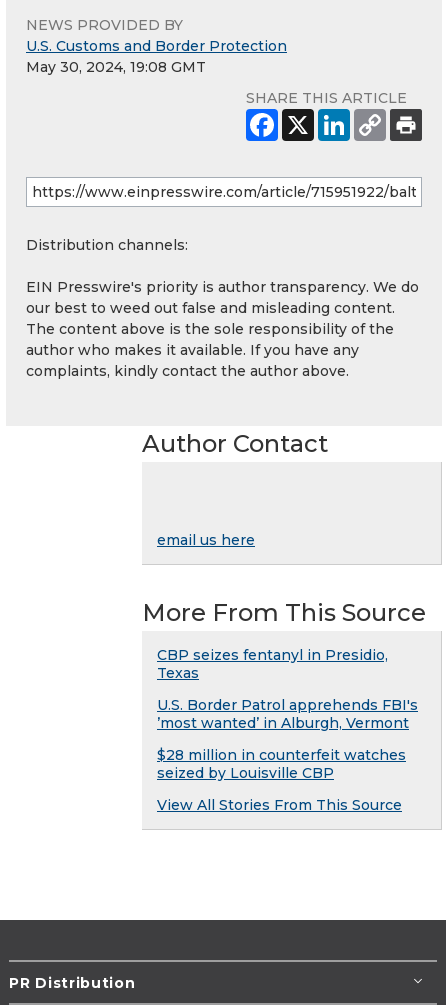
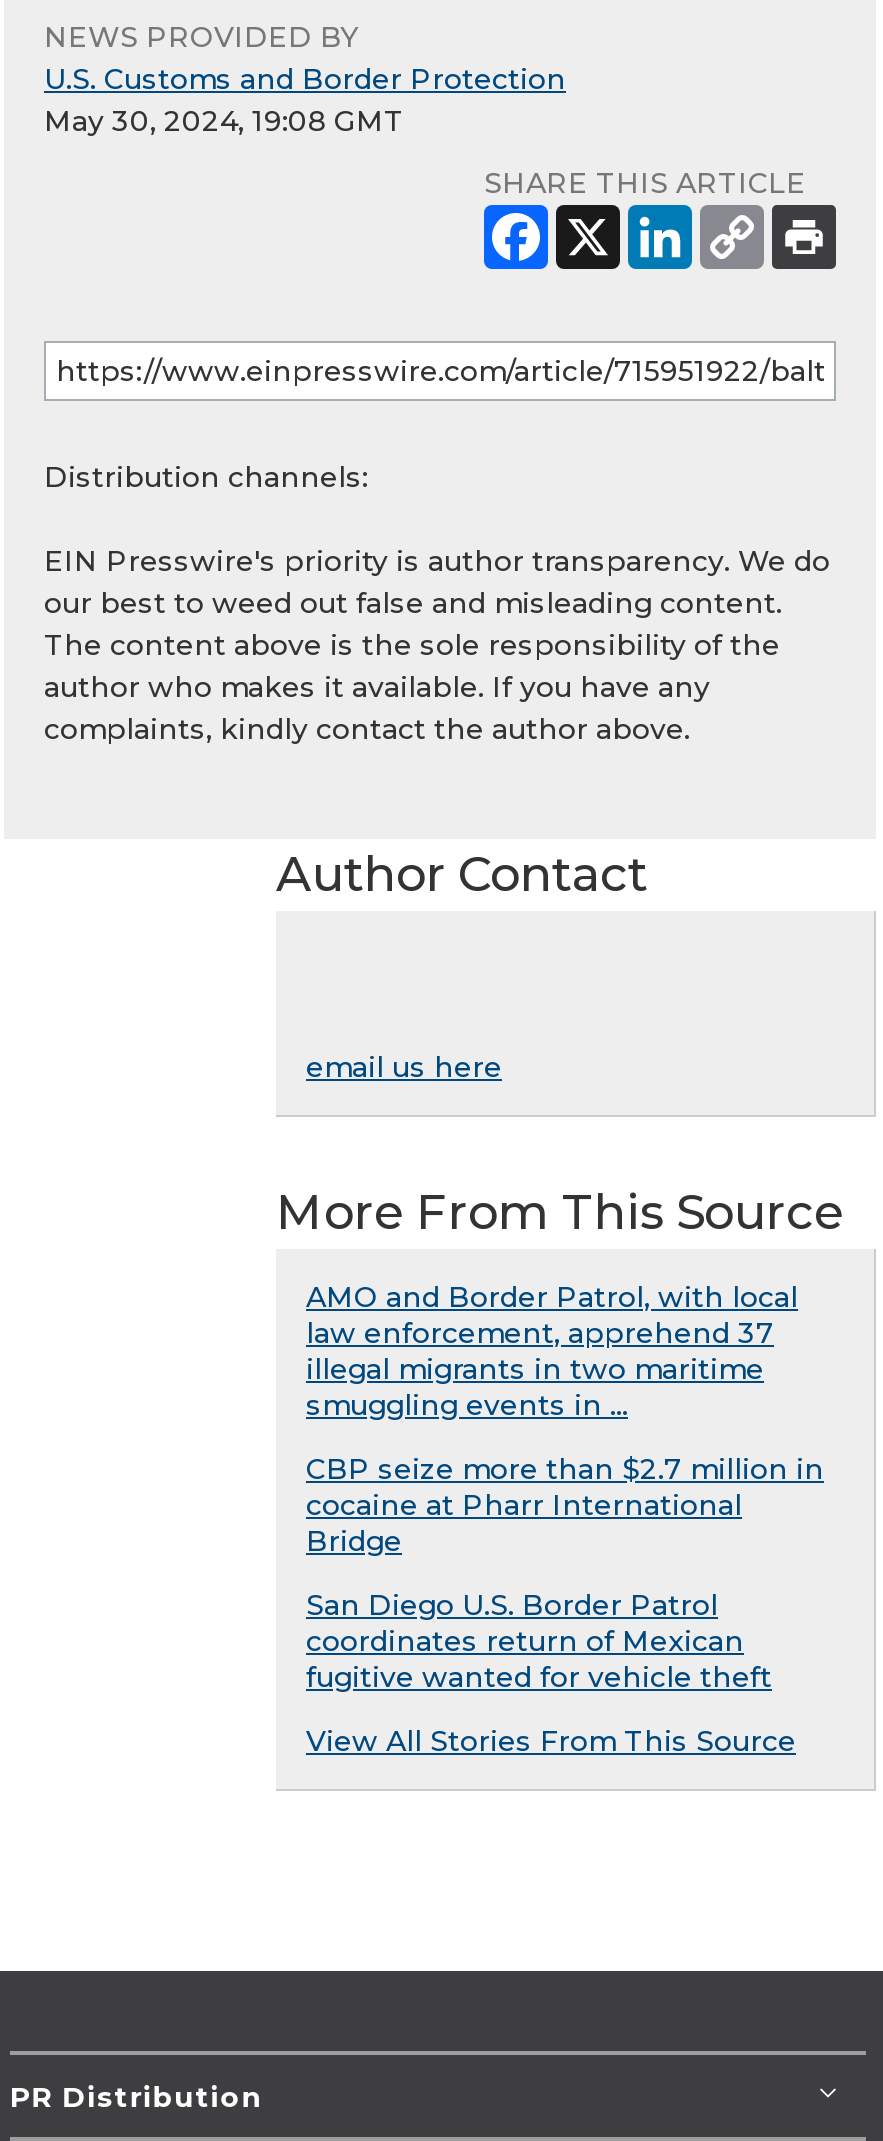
- CBP seizes fentanyl in Presidio,
- Texas
+ AMO and Border Patrol, with local
+ law enforcement, apprehend 37
+ illegal migrants in two maritime
+ smuggling events in ...

- U.S. Border Patrol apprehends FBI's
- ’most wanted’ in Alburgh, Vermont
+ CBP seize more than $2.7 million in
+ cocaine at Pharr International
+ Bridge

- $28 million in counterfeit watches
- seized by Louisville CBP
+ San Diego U.S. Border Patrol
+ coordinates return of Mexican
+ fugitive wanted for vehicle theft
